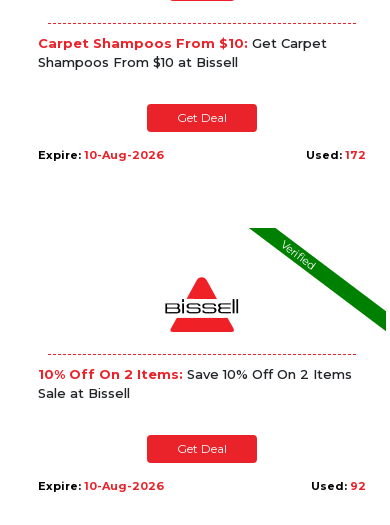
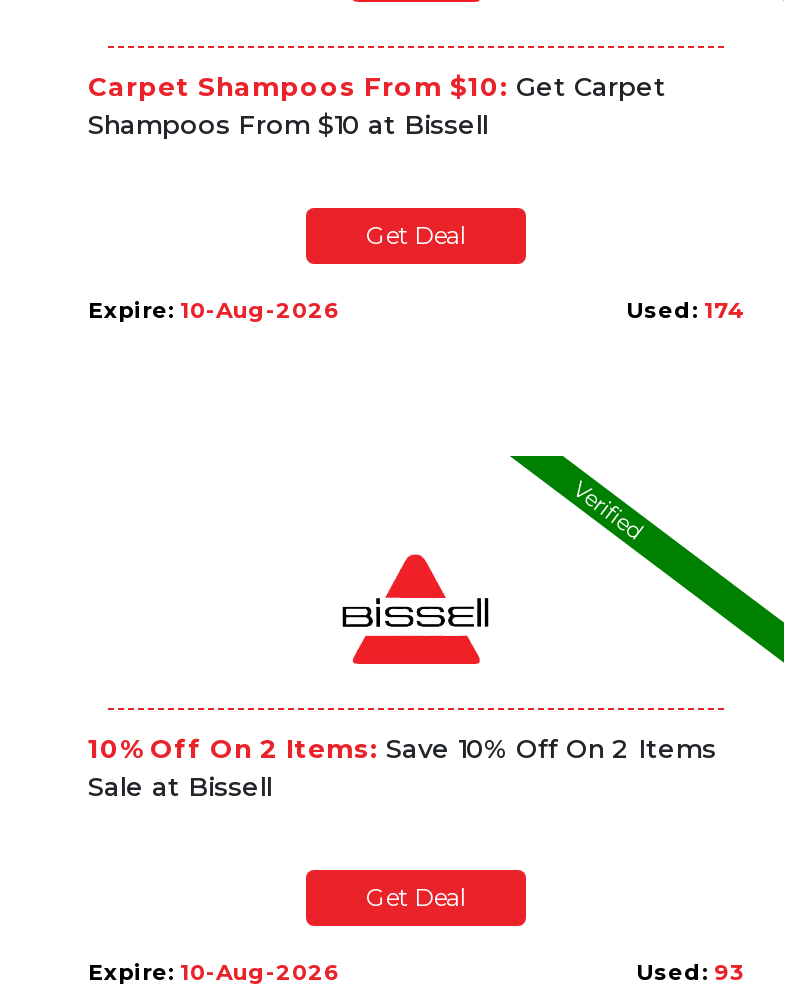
- Used: 172
+ Used: 174

- Used: 92
+ Used: 93
